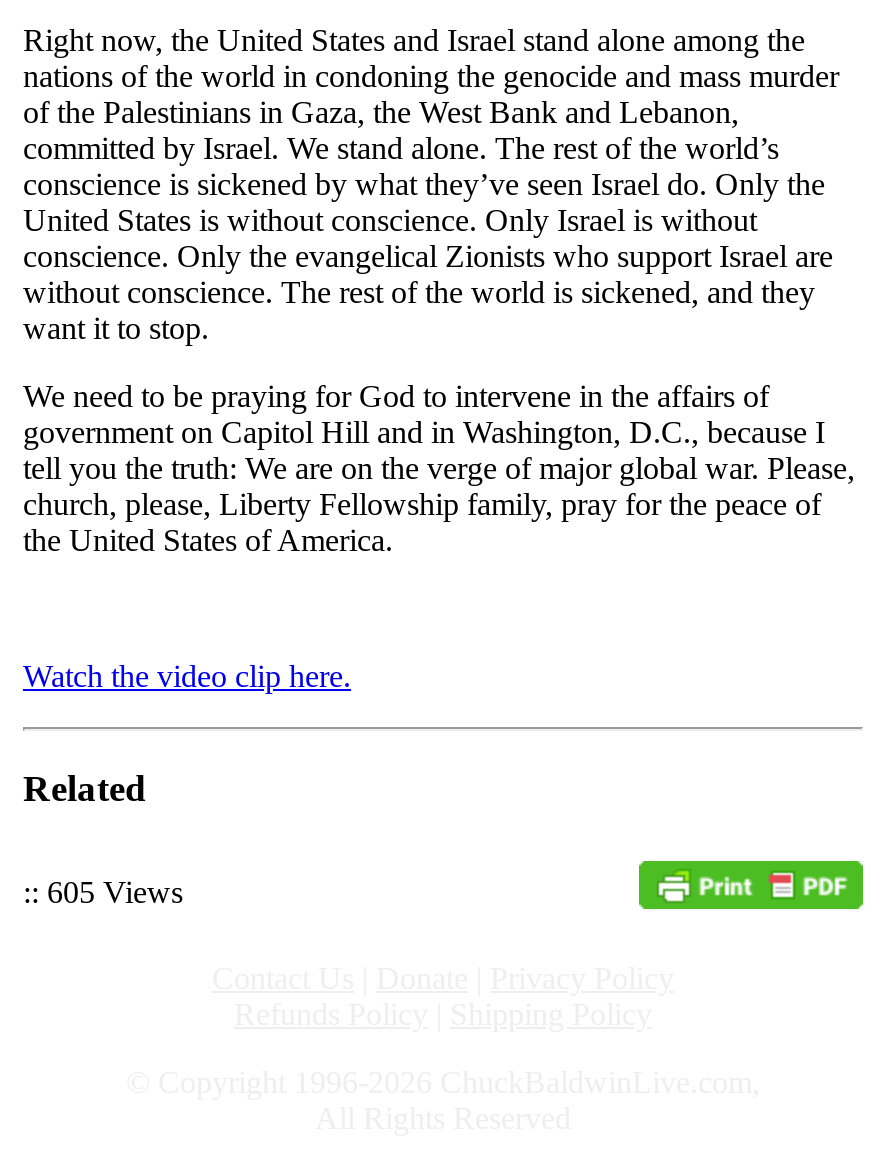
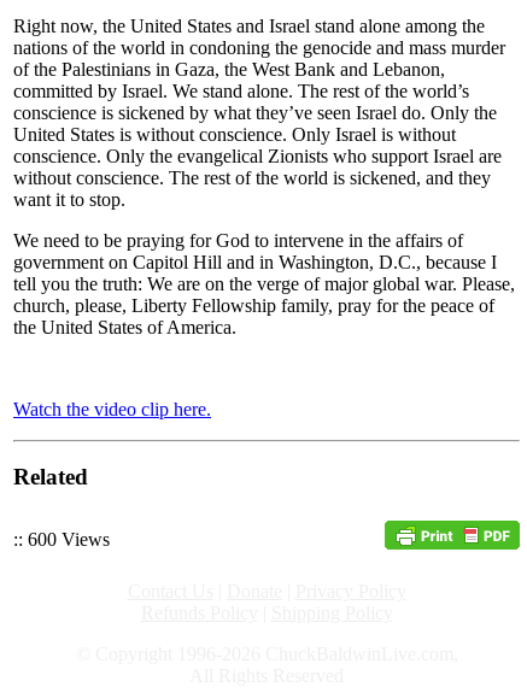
- :: 605 Views
+ :: 600 Views
